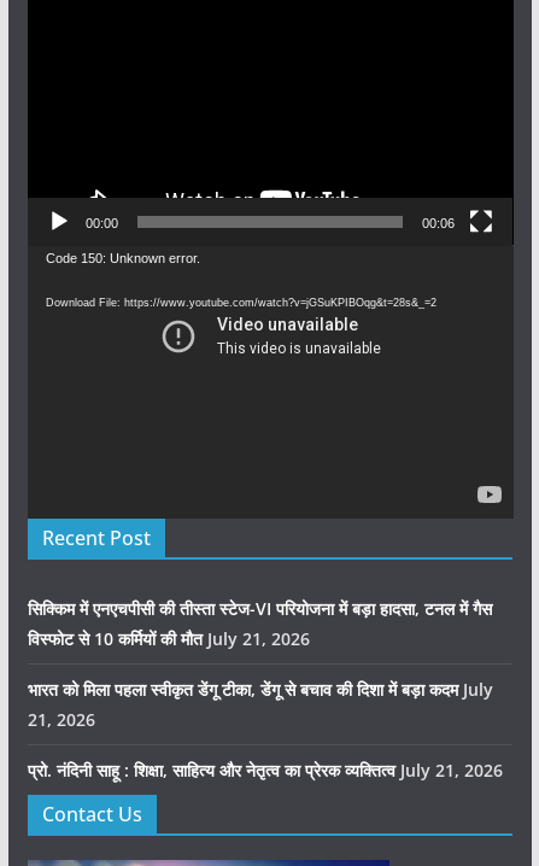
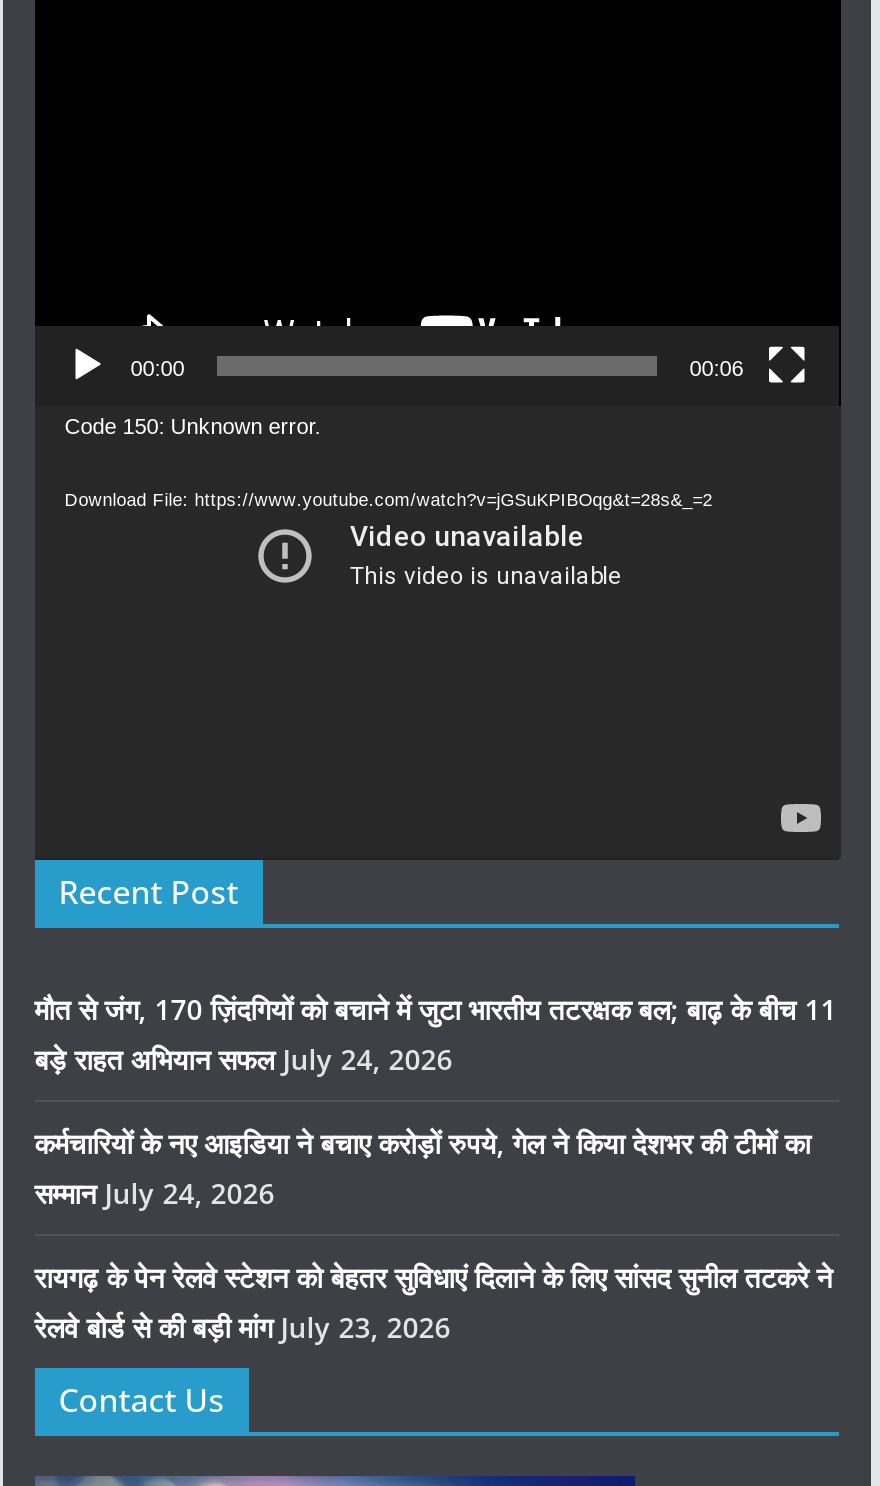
- सिक्किम में एनएचपीसी की तीस्ता स्टेज-VI परियोजना में बड़ा हादसा, टनल में गैस
- विस्फोट से 10 कर्मियों की मौत July 21, 2026
+ मौत से जंग, 170 ज़िंदगियों को बचाने में जुटा भारतीय तटरक्षक बल; बाढ़ के बीच 11
+ बड़े राहत अभियान सफल July 24, 2026

- भारत को मिला पहला स्वीकृत डेंगू टीका, डेंगू से बचाव की दिशा में बड़ा कदम July
- 21, 2026
+ कर्मचारियों के नए आइडिया ने बचाए करोड़ों रुपये, गेल ने किया देशभर की टीमों का
+ सम्मान July 24, 2026

- प्रो. नंदिनी साहू : शिक्षा, साहित्य और नेतृत्व का प्रेरक व्यक्तित्व July 21, 2026
+ रायगढ़ के पेन रेलवे स्टेशन को बेहतर सुविधाएं दिलाने के लिए सांसद सुनील तटकरे ने
+ रेलवे बोर्ड से की बड़ी मांग July 23, 2026
